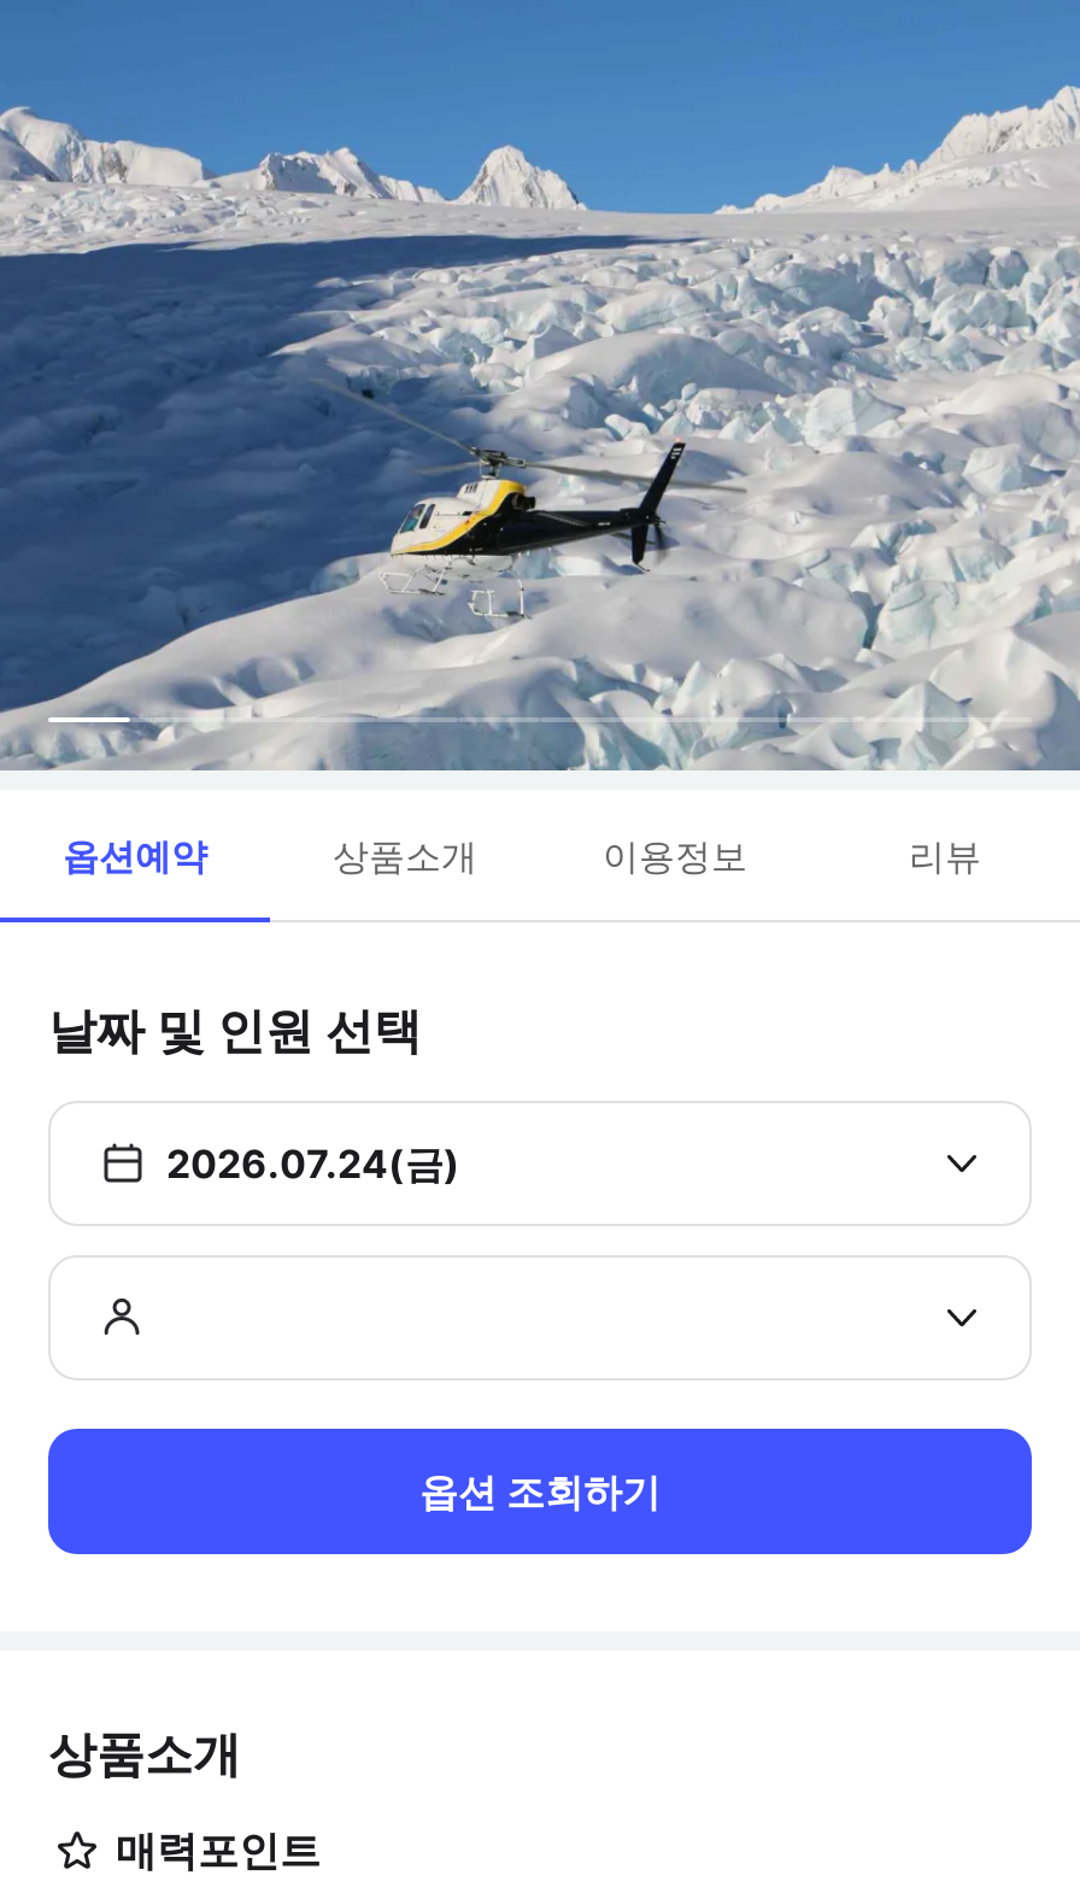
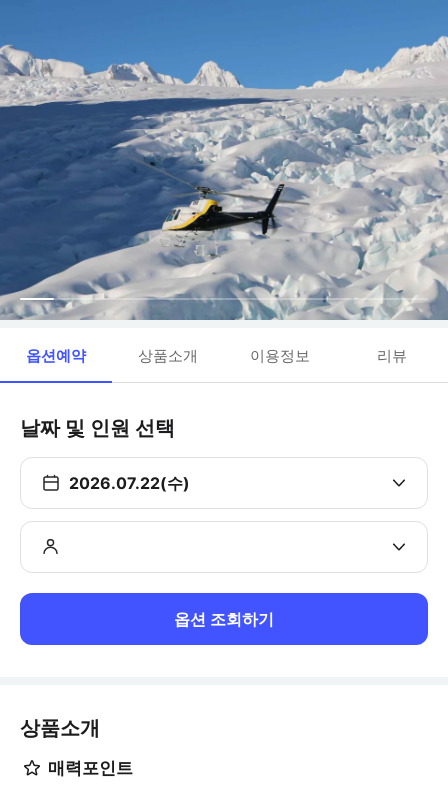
- 2026.07.24(금)
+ 2026.07.22(수)
